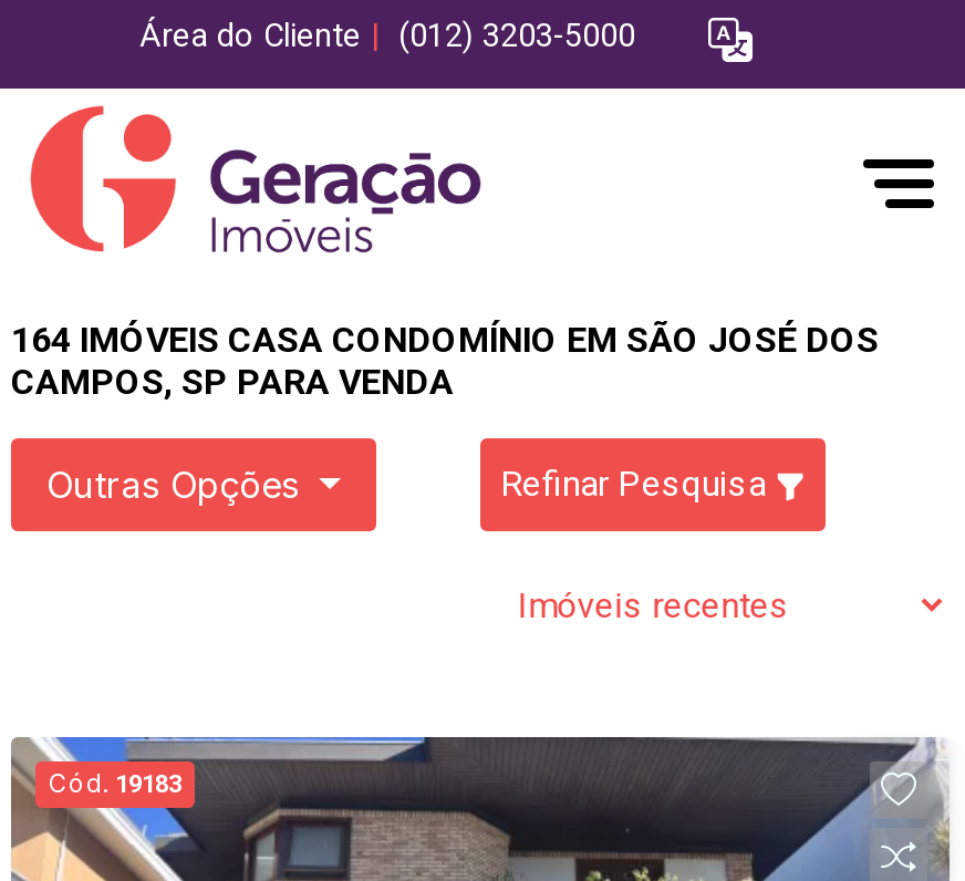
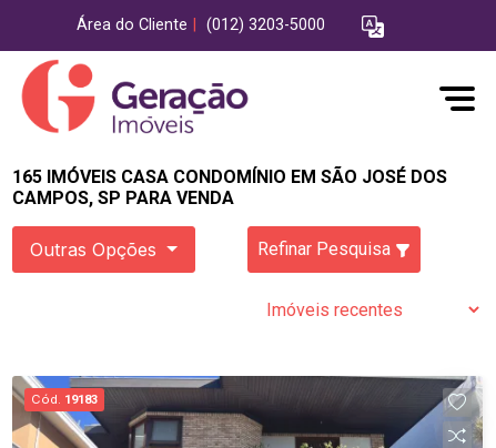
- 164 IMÓVEIS CASA CONDOMÍNIO EM SÃO JOSÉ DOS
+ 165 IMÓVEIS CASA CONDOMÍNIO EM SÃO JOSÉ DOS
